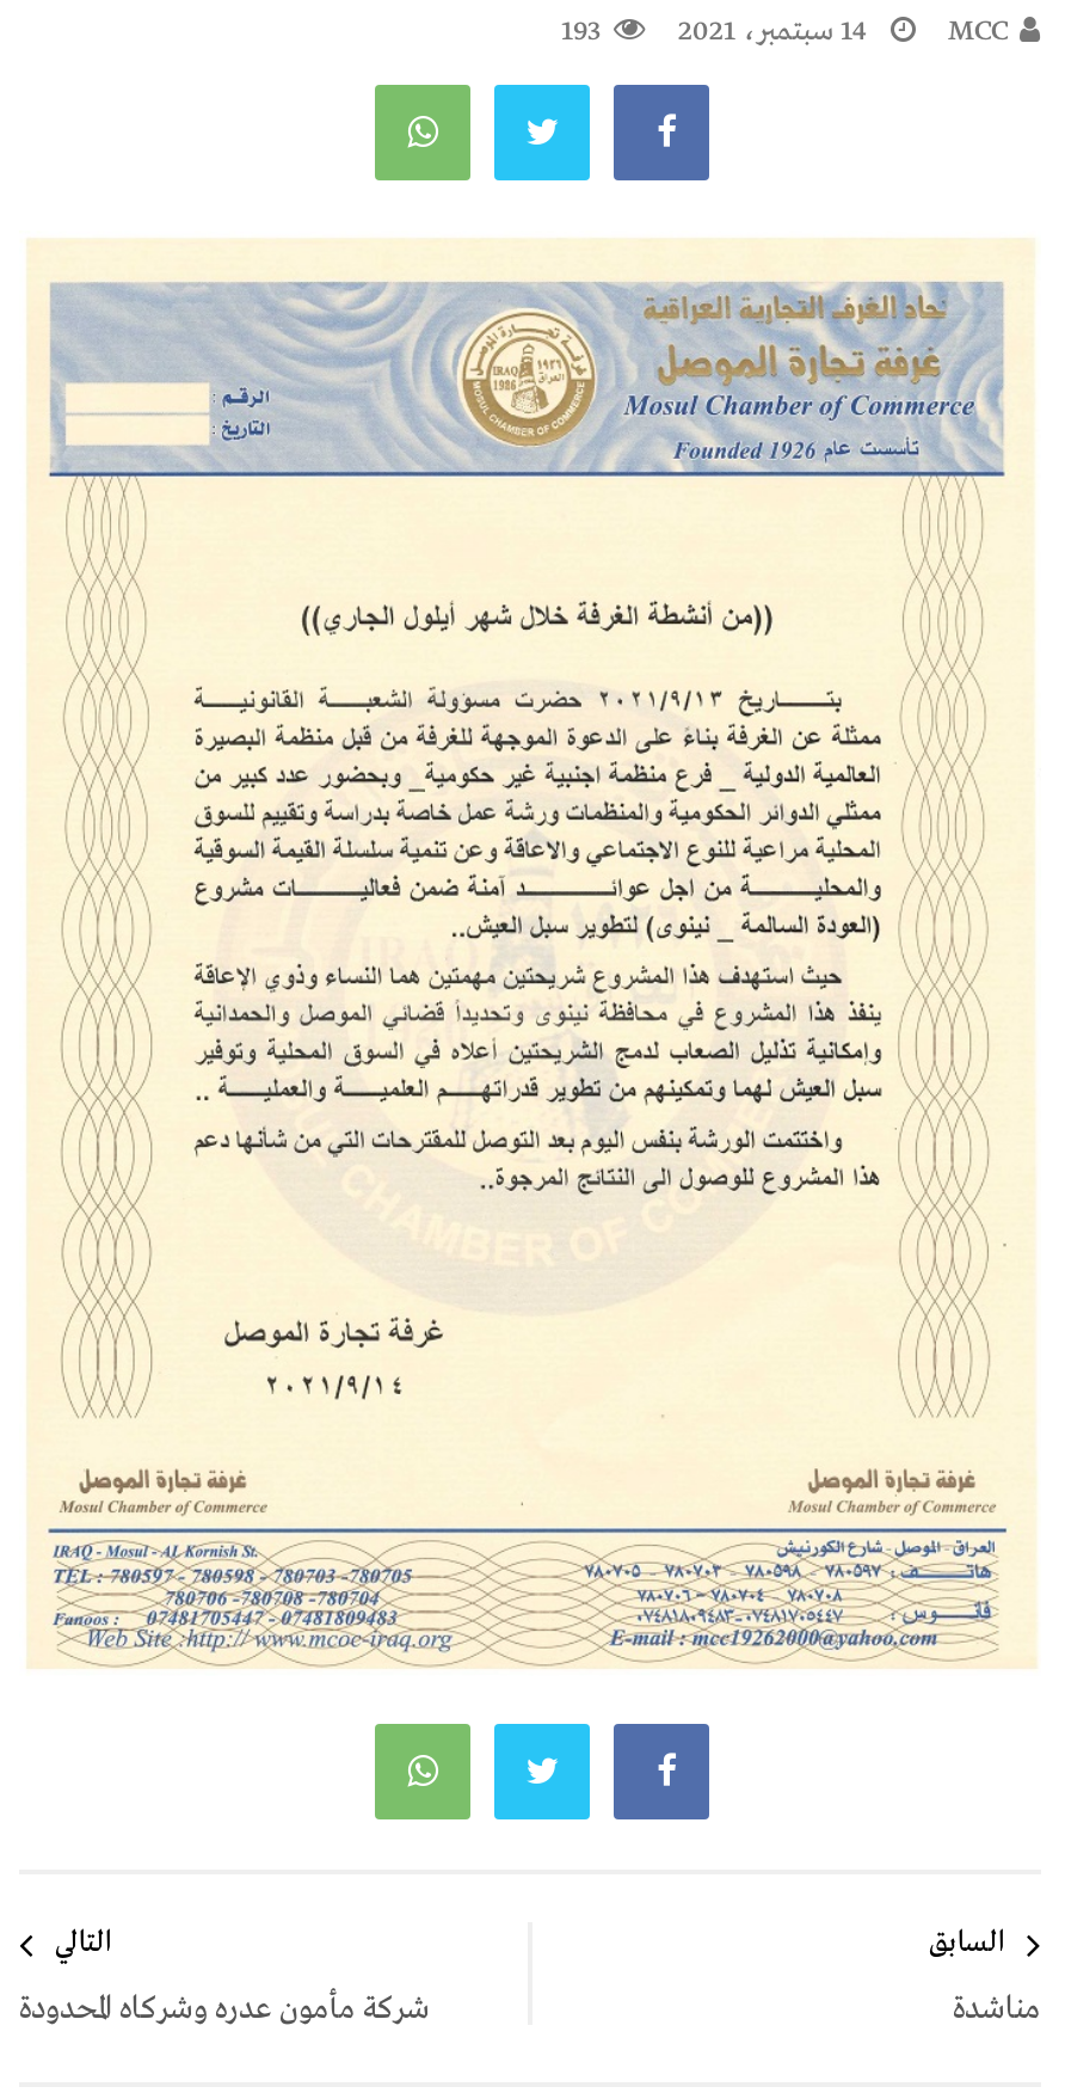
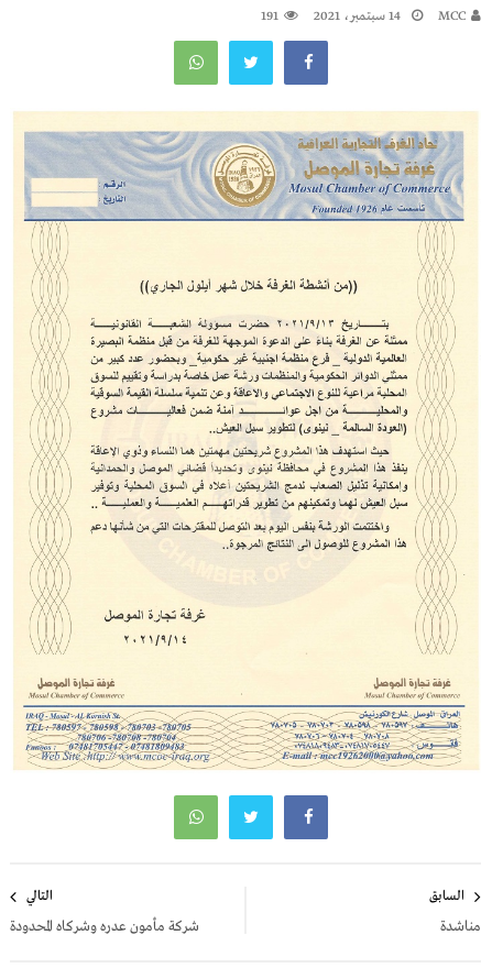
- 193
+ 191
